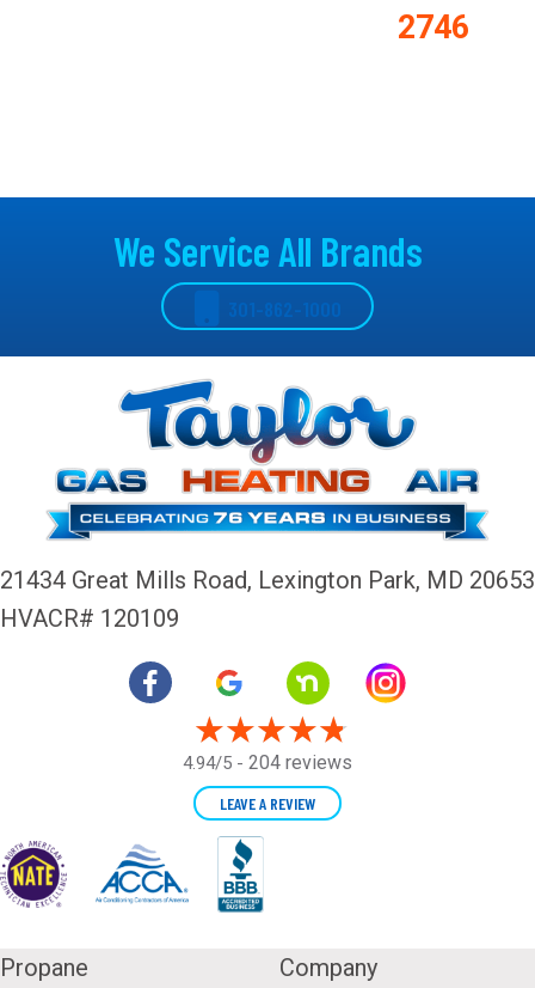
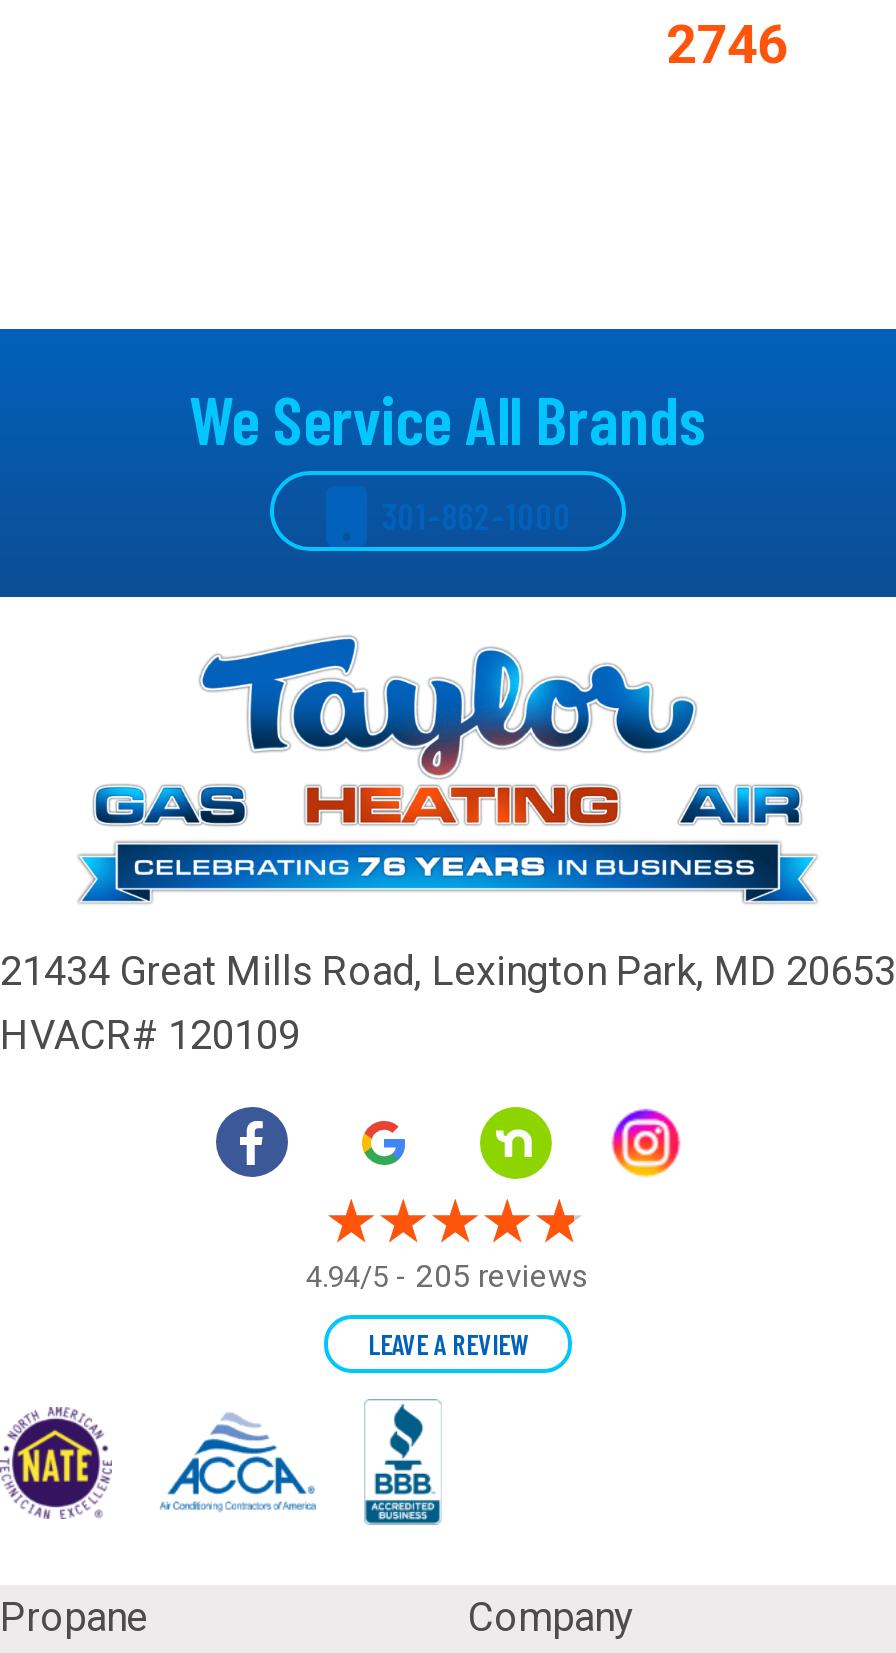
- 4.94/5 - 204 reviews
+ 4.94/5 - 205 reviews
